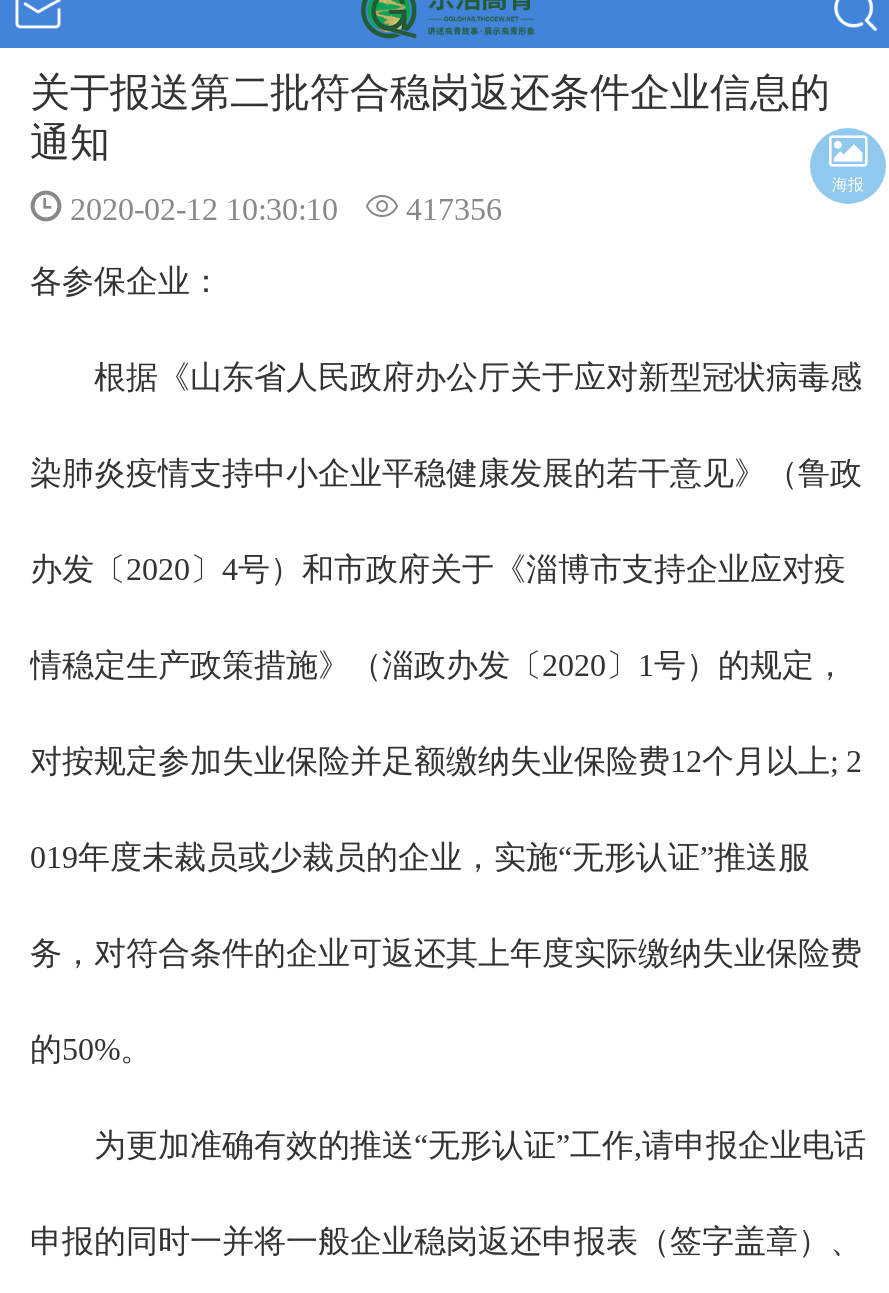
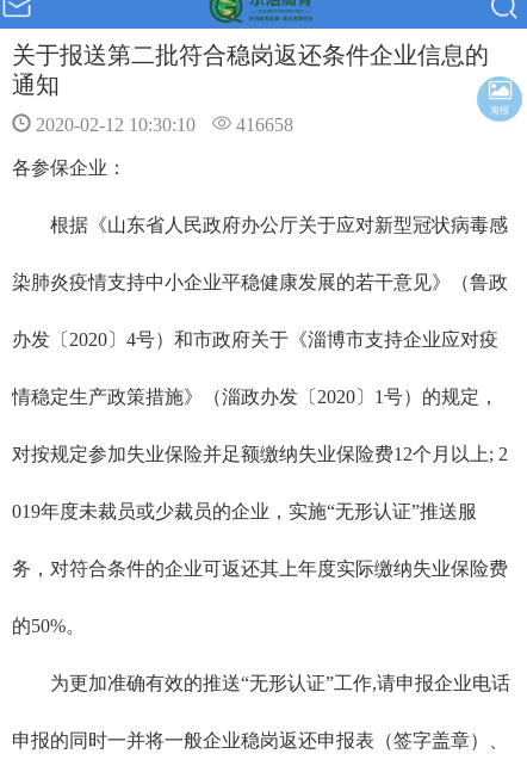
- 2020-02-12 10:30:10 417356
+ 2020-02-12 10:30:10 416658
